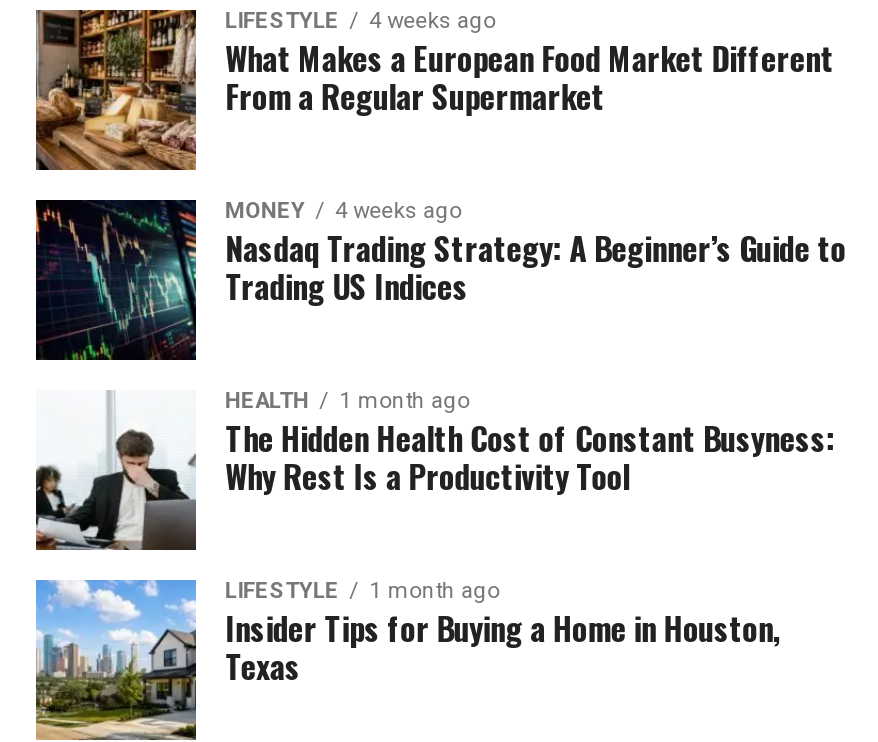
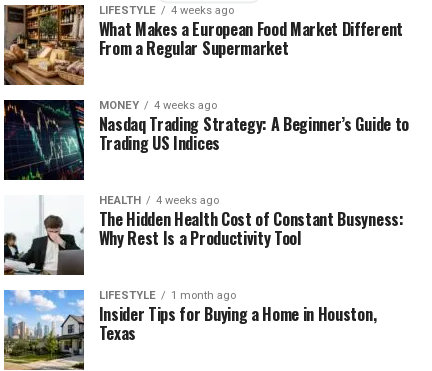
- HEALTH 1 month ago
+ HEALTH 4 weeks ago
